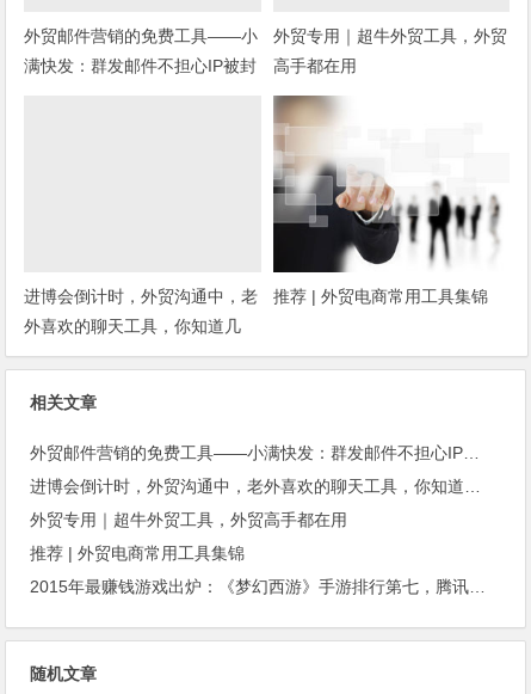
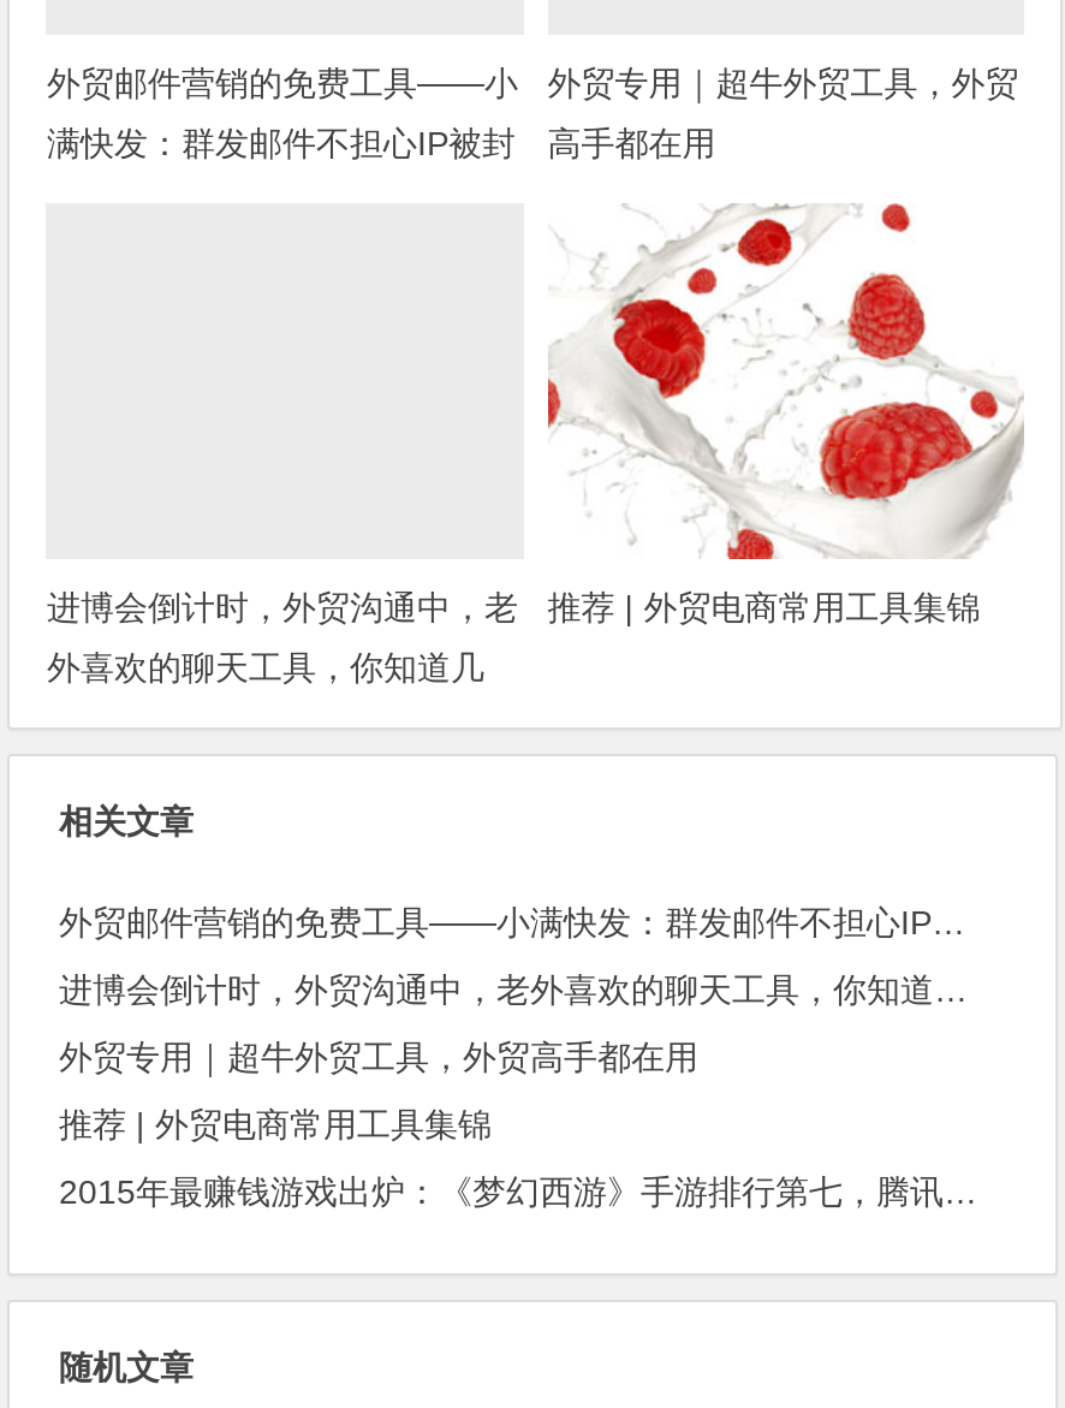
- [image]
+ [image]
